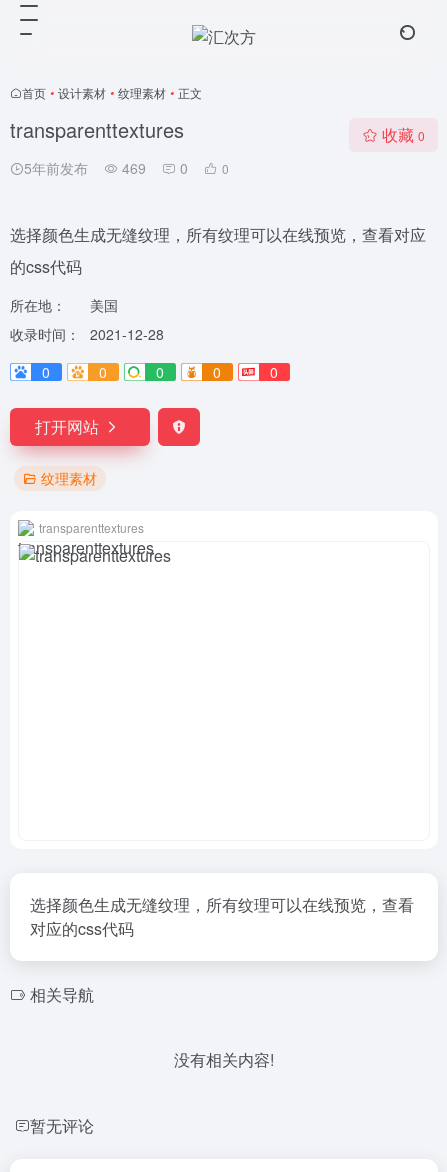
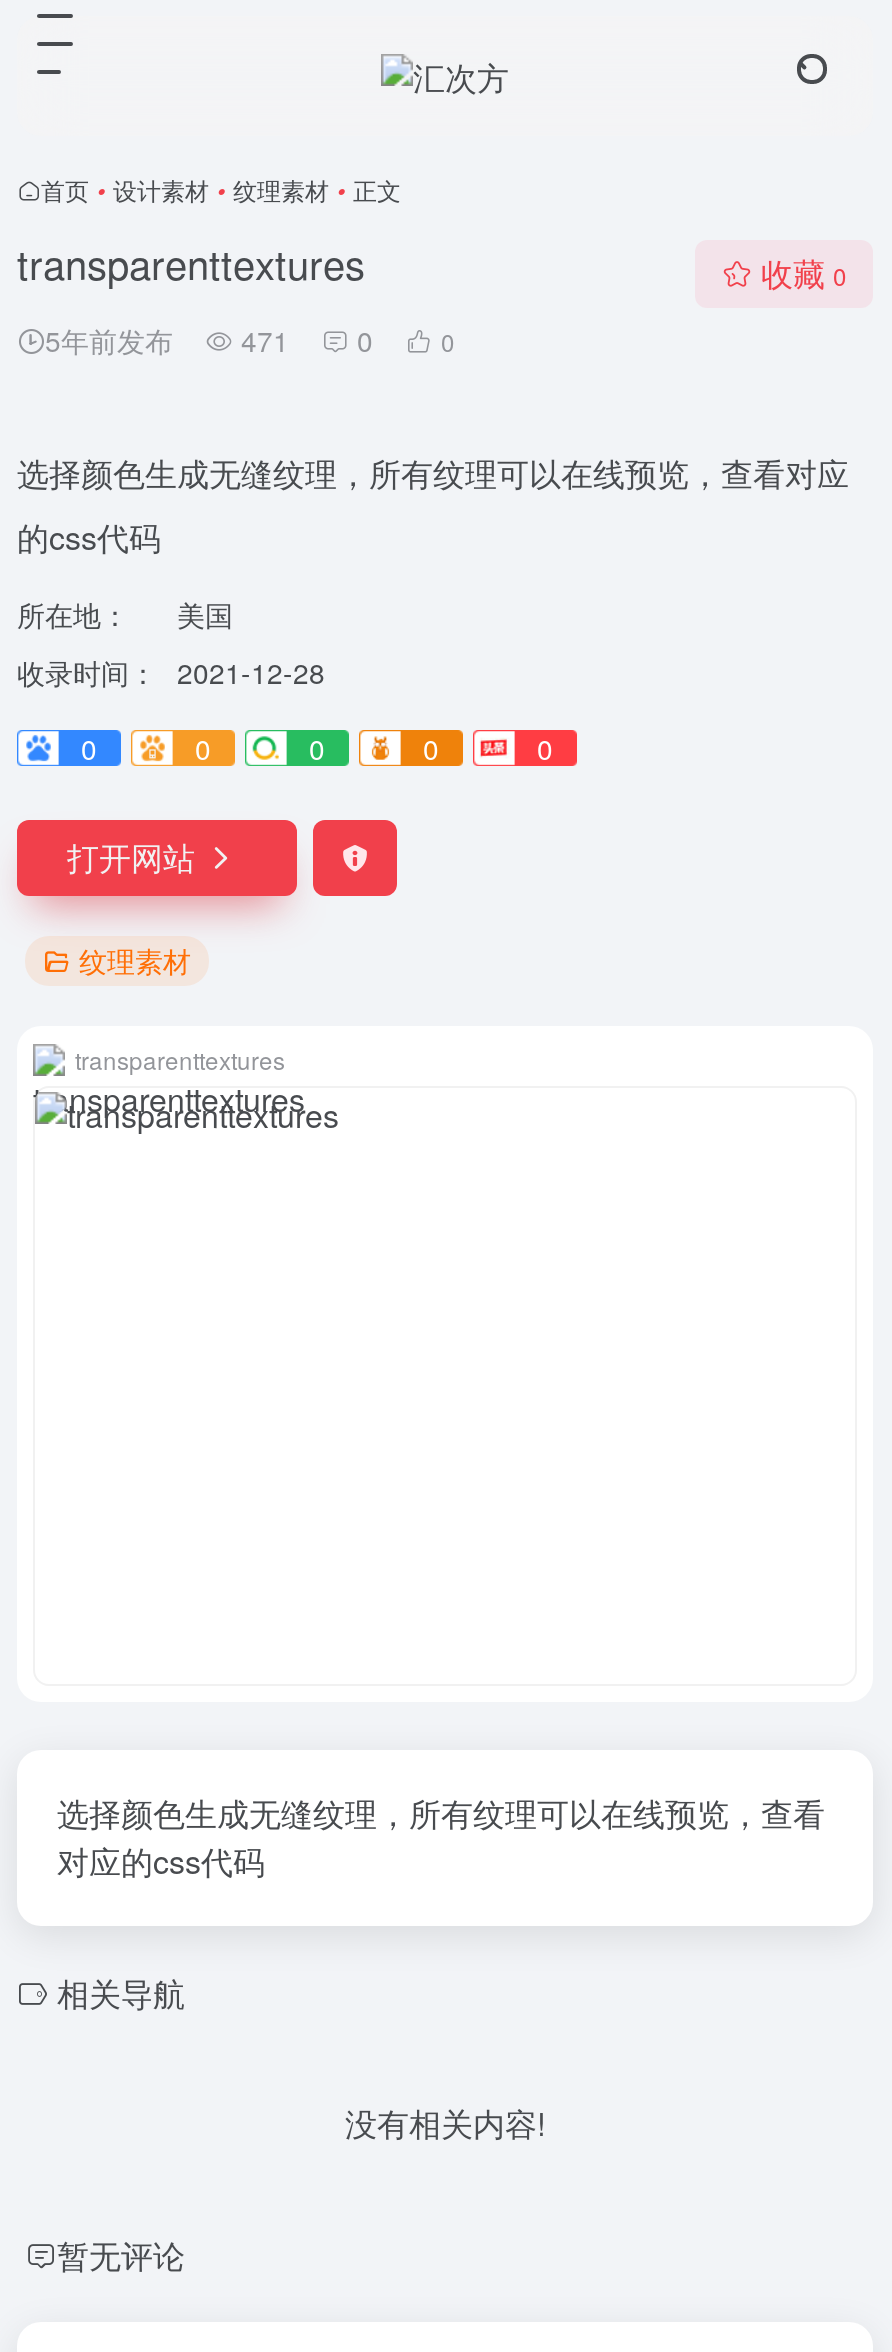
- 5年前发布 469 0 0
+ 5年前发布 471 0 0
